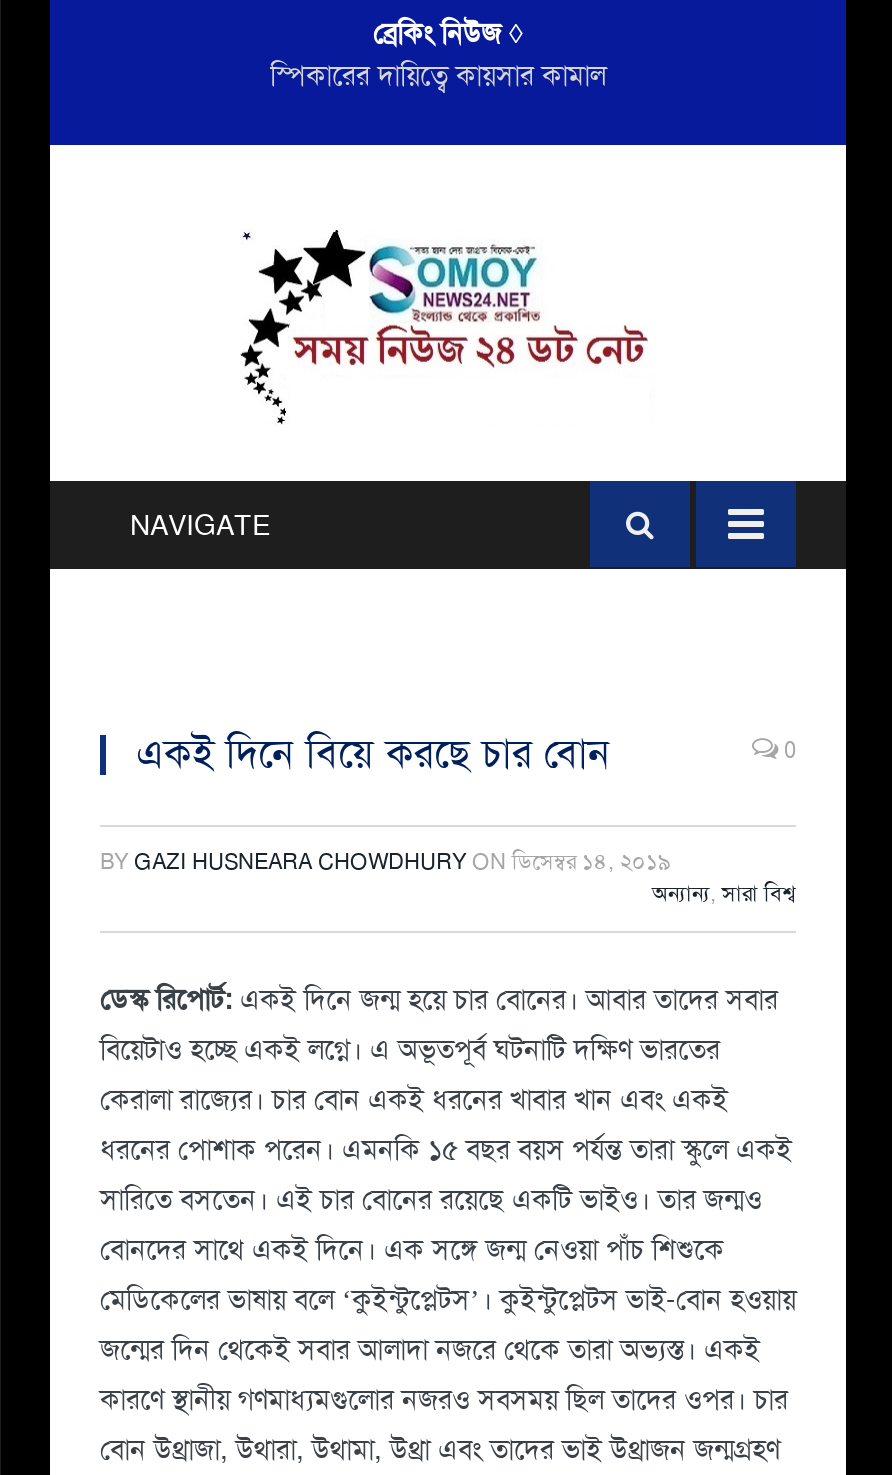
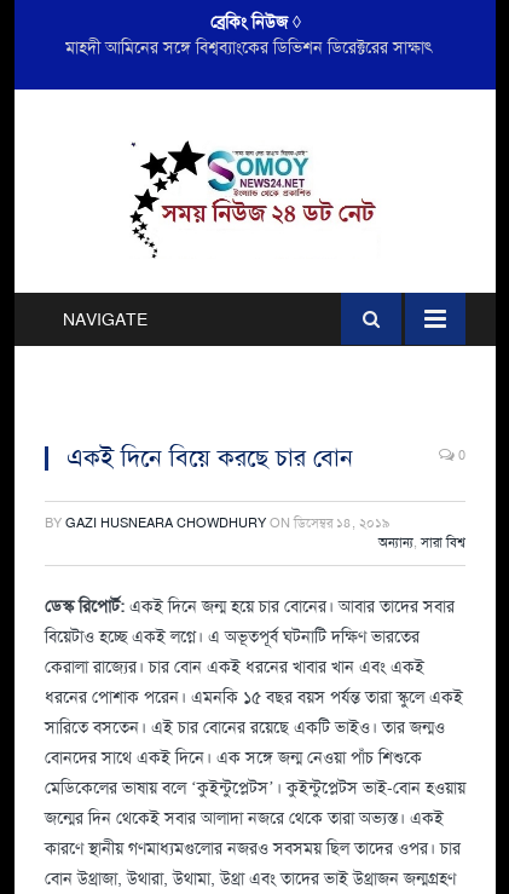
- স্পিকারের দায়িত্বে কায়সার কামাল
+ মাহ্দী আমিনের সঙ্গে বিশ্বব্যাংকের ডিভিশন ডিরেক্টরের সাক্ষাৎ
